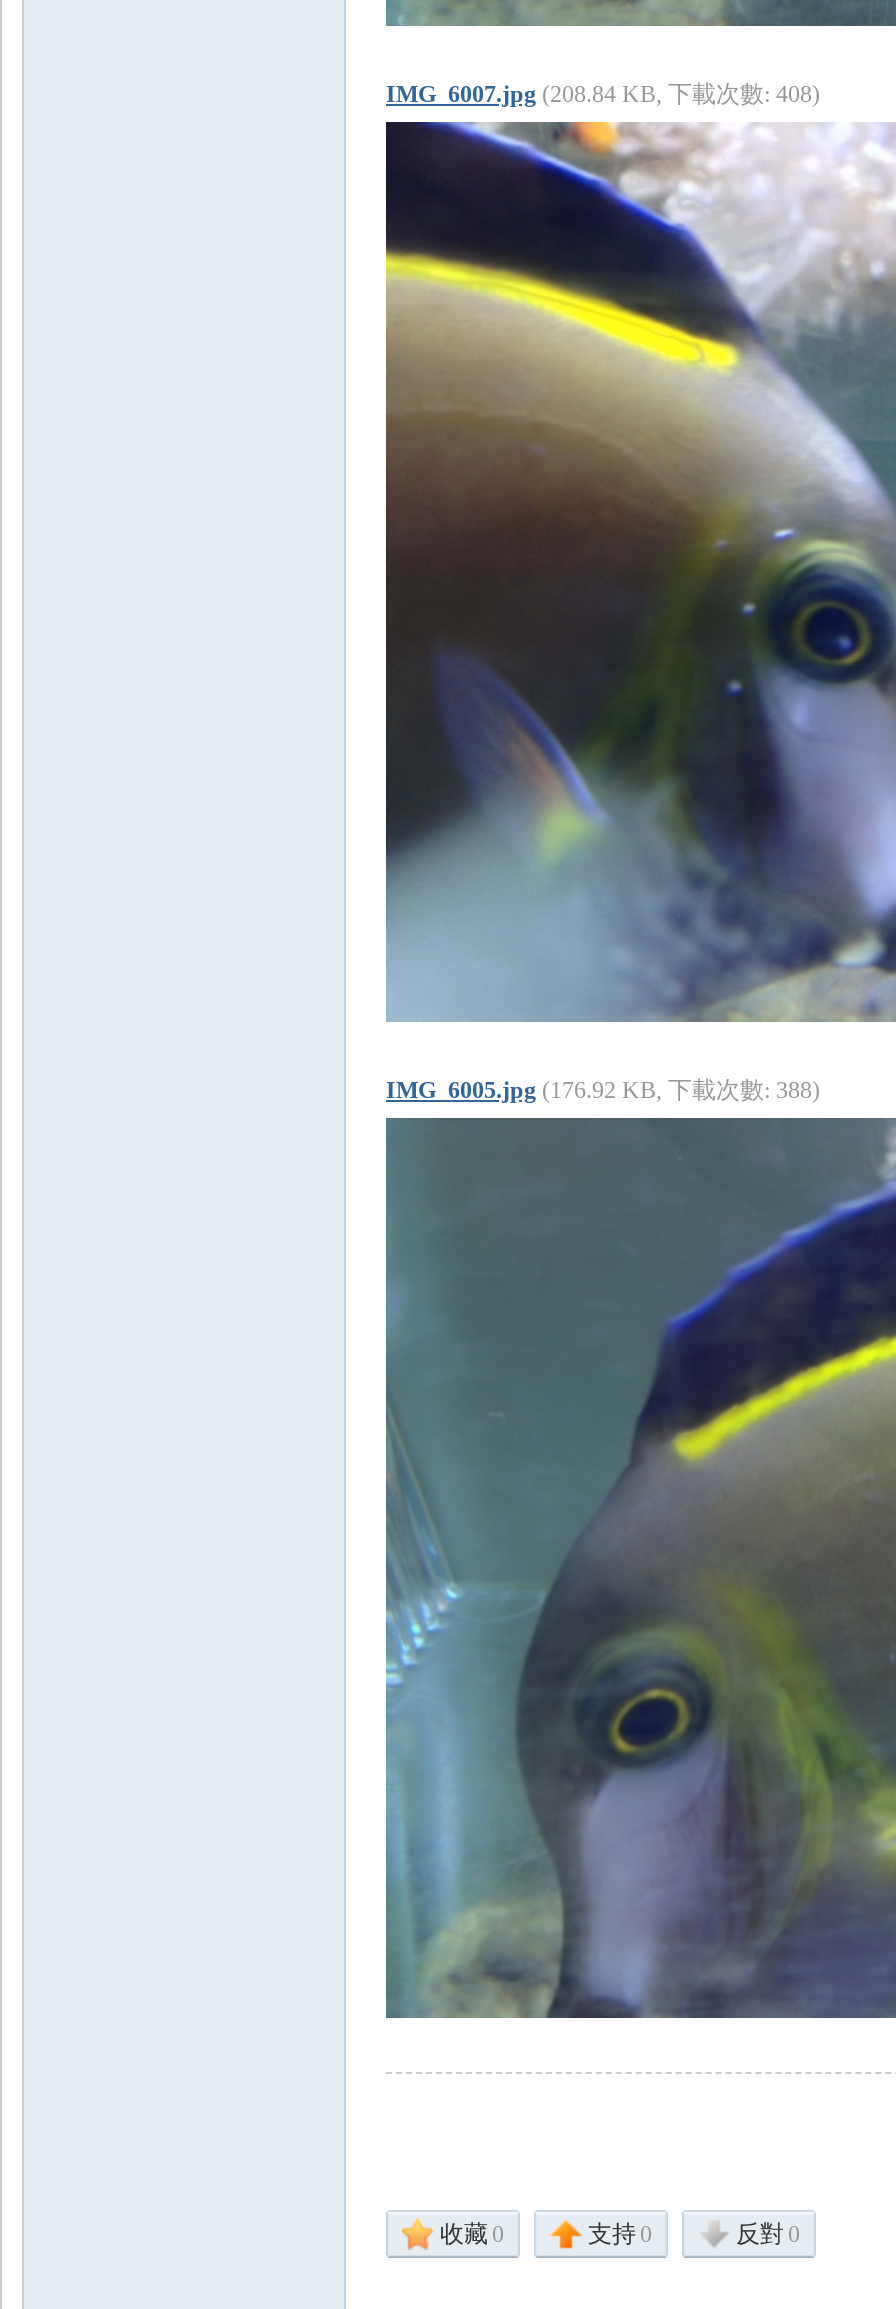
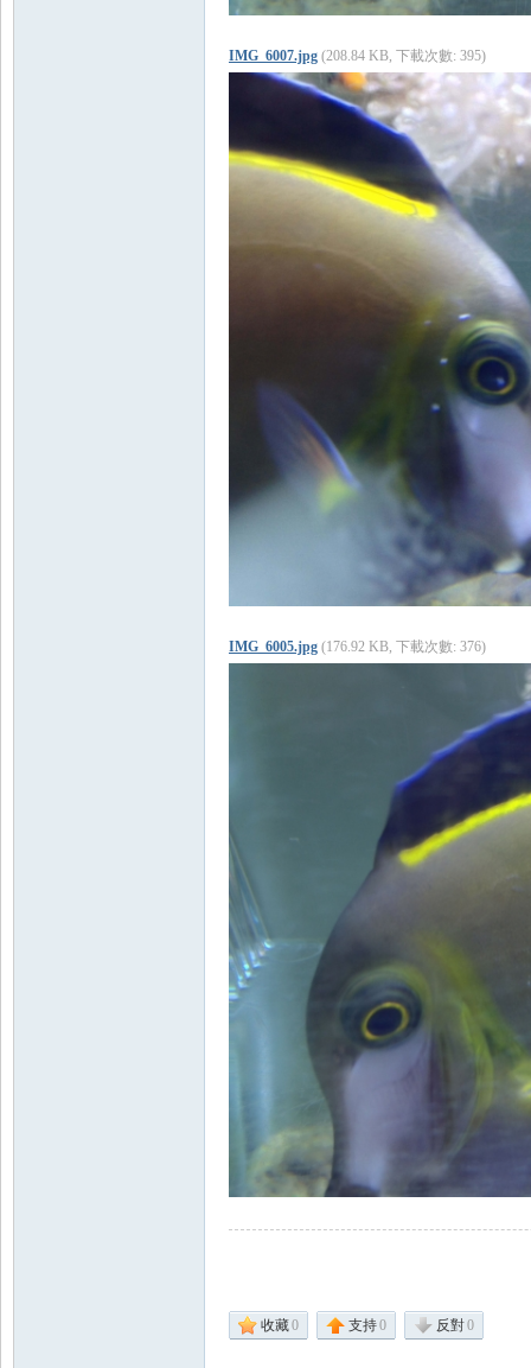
- IMG_6007.jpg (208.84 KB, 下載次數: 408)
+ IMG_6007.jpg (208.84 KB, 下載次數: 395)

- IMG_6005.jpg (176.92 KB, 下載次數: 388)
+ IMG_6005.jpg (176.92 KB, 下載次數: 376)
